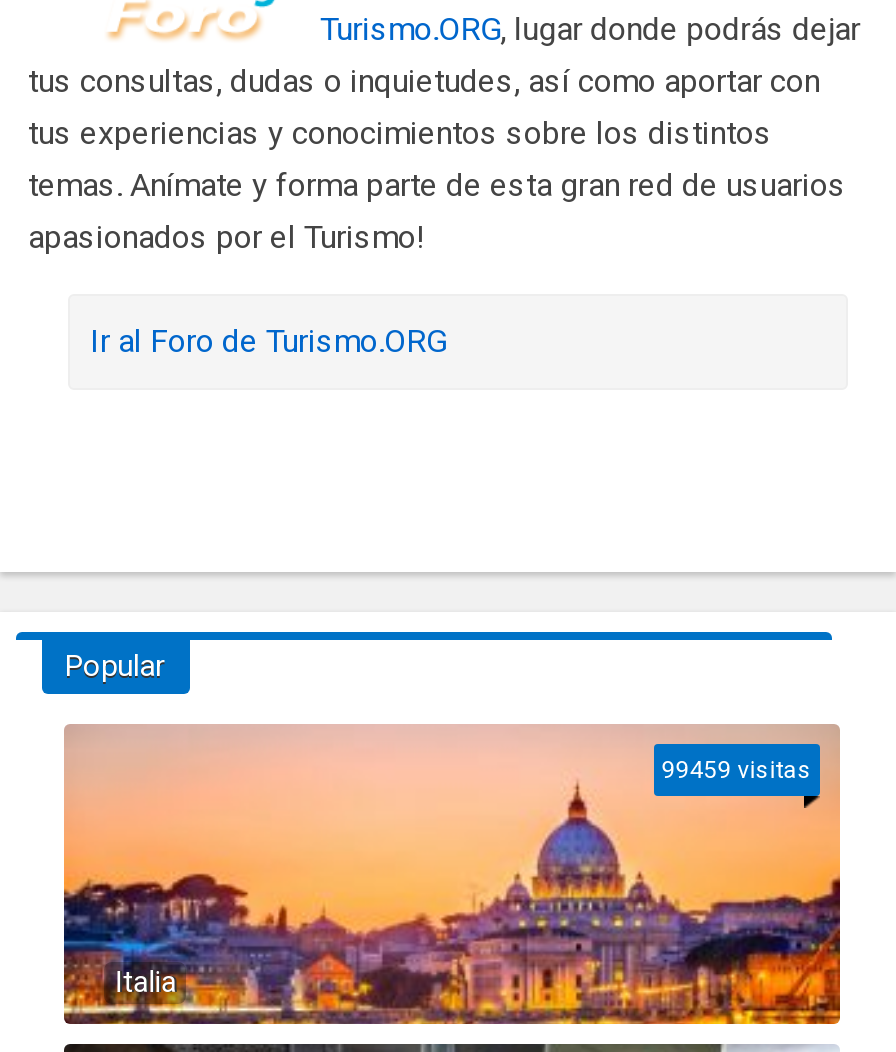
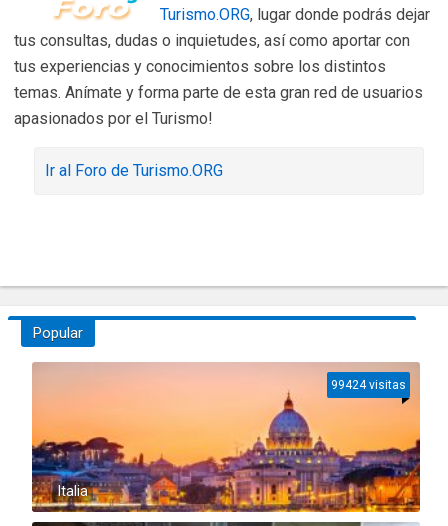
- 99459 visitas
+ 99424 visitas
